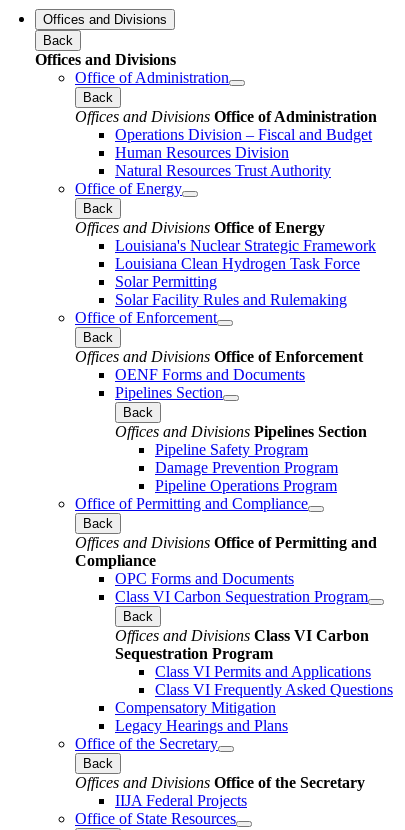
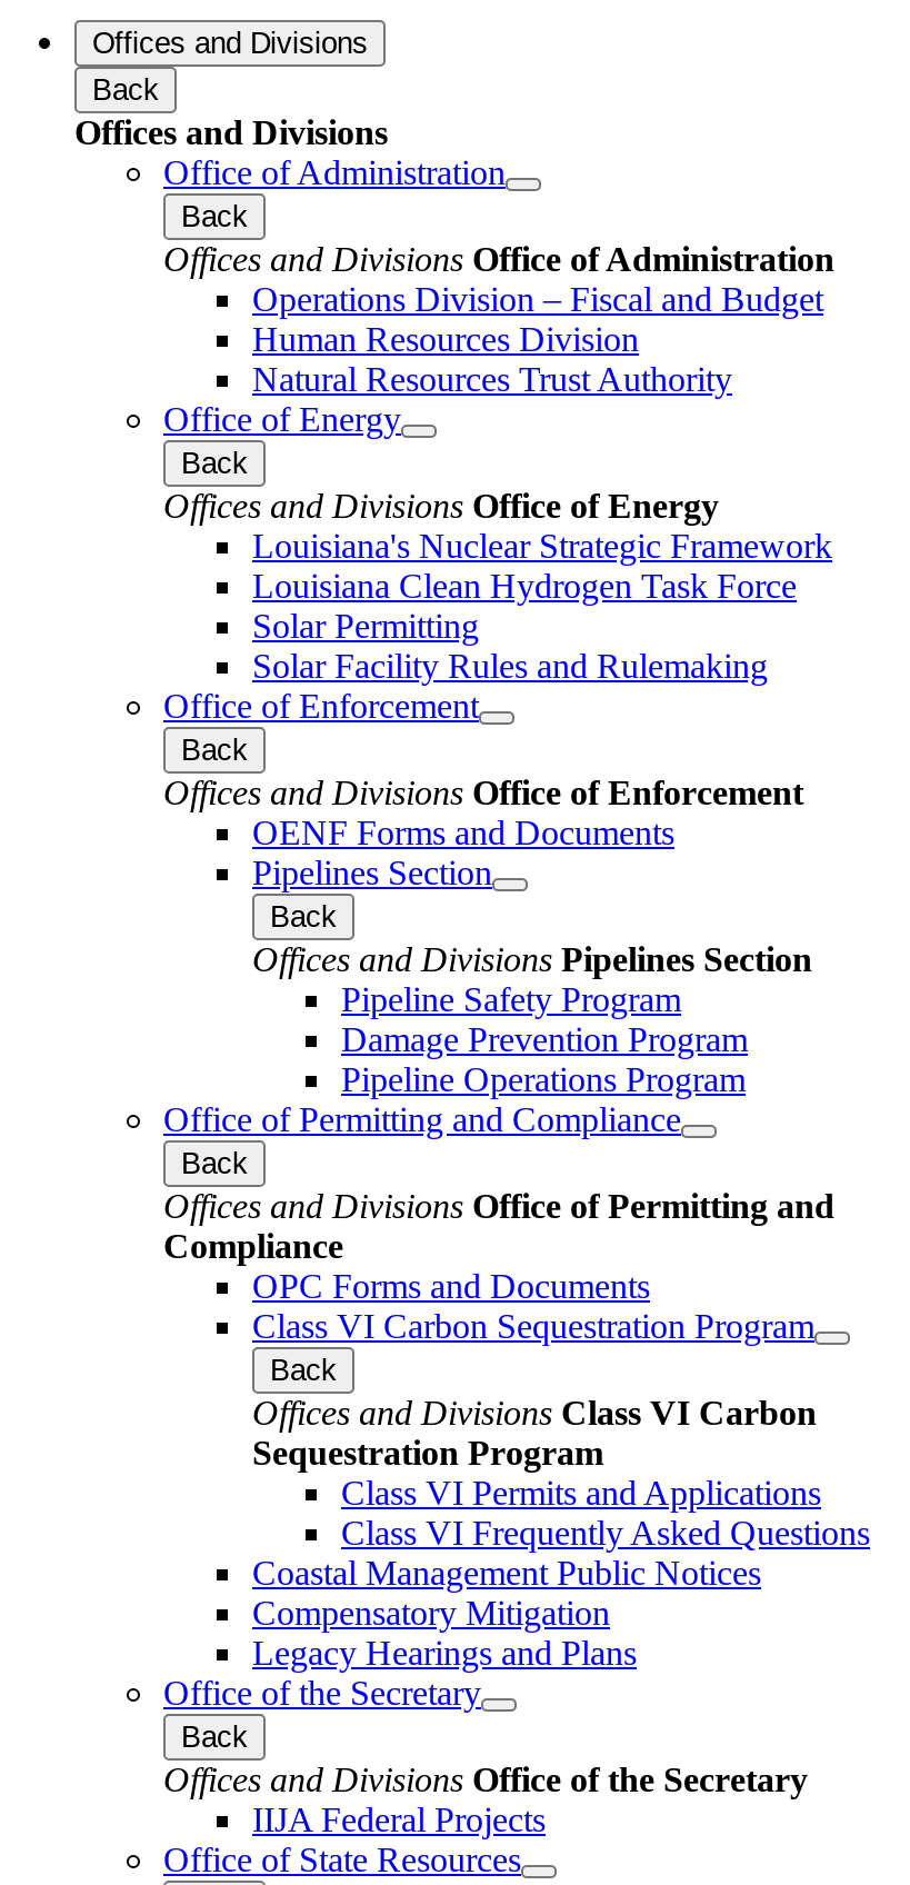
+ Coastal Management Public Notices
